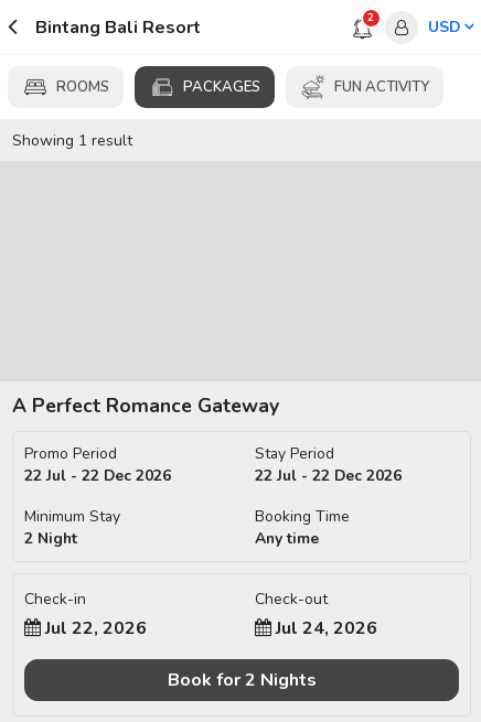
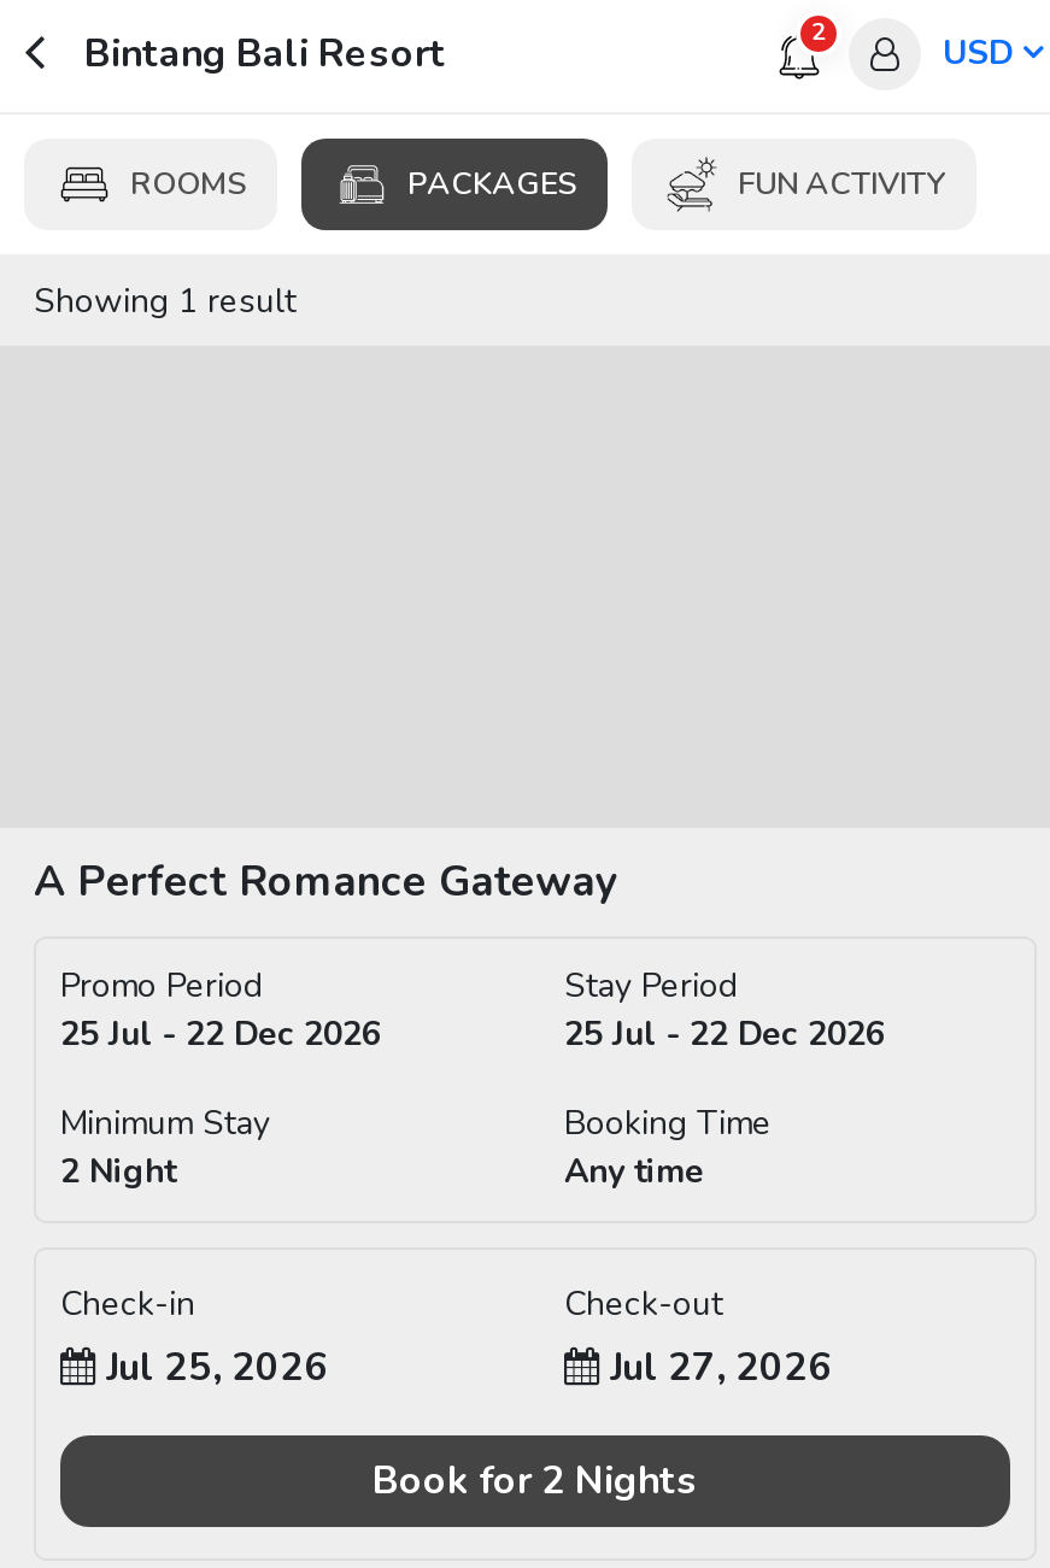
- 22 Jul - 22 Dec 2026
+ 25 Jul - 22 Dec 2026

- 22 Jul - 22 Dec 2026
+ 25 Jul - 22 Dec 2026

- Jul 22, 2026
+ Jul 25, 2026

- Jul 24, 2026
+ Jul 27, 2026
